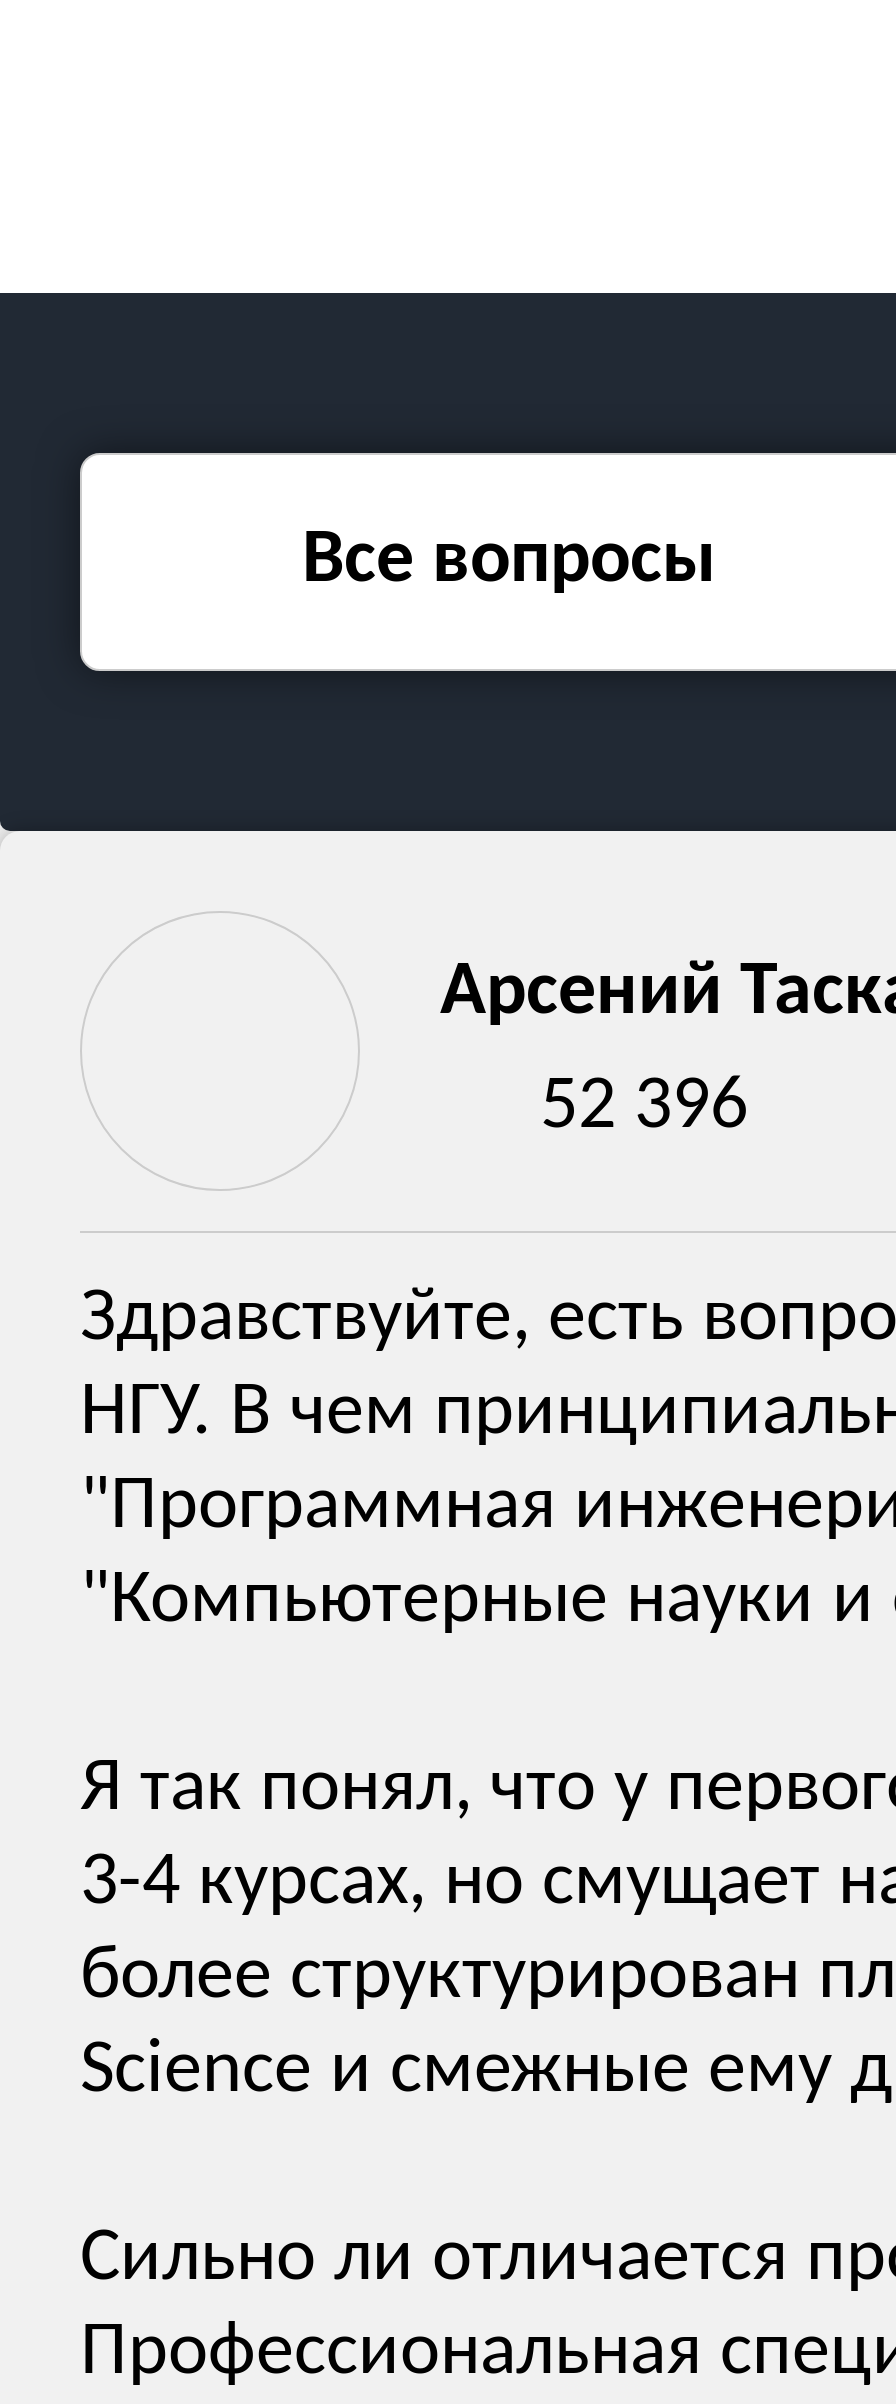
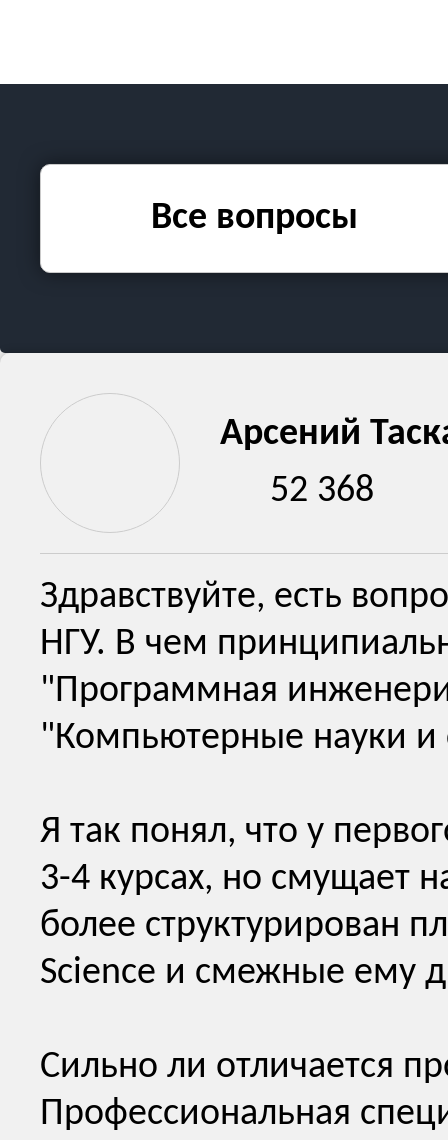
- 52 396
+ 52 368
